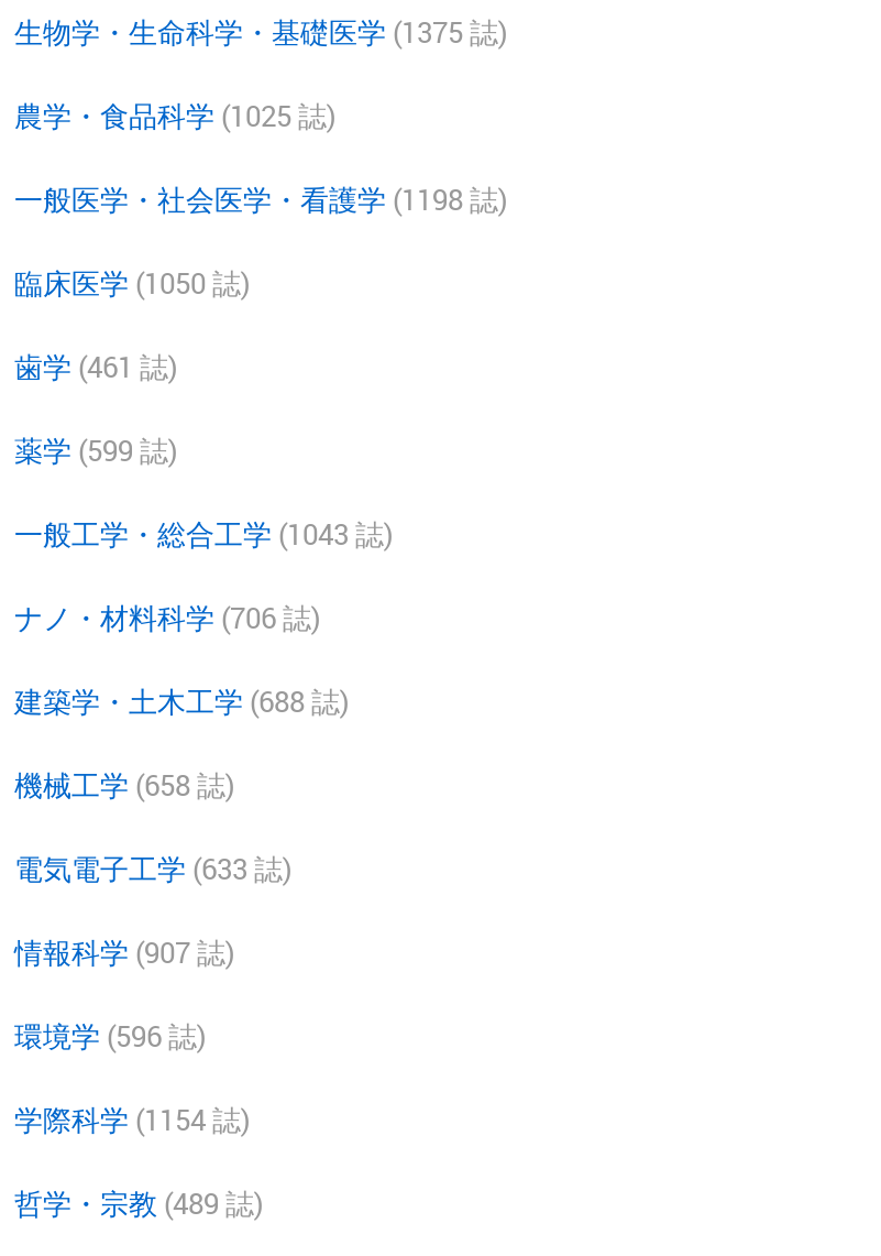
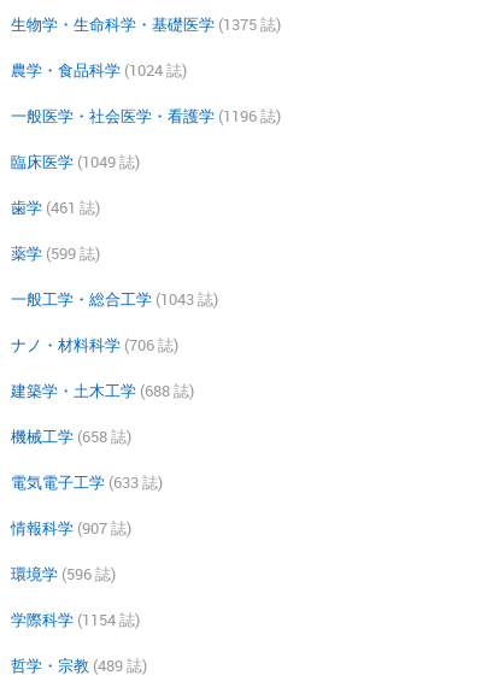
- 農学・食品科学 (1025 誌)
+ 農学・食品科学 (1024 誌)

- 一般医学・社会医学・看護学 (1198 誌)
+ 一般医学・社会医学・看護学 (1196 誌)

- 臨床医学 (1050 誌)
+ 臨床医学 (1049 誌)
